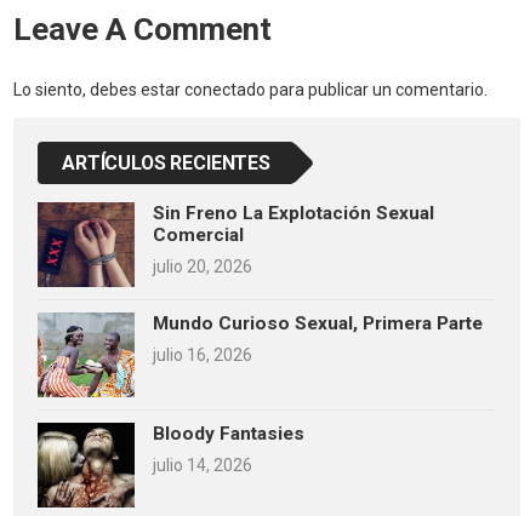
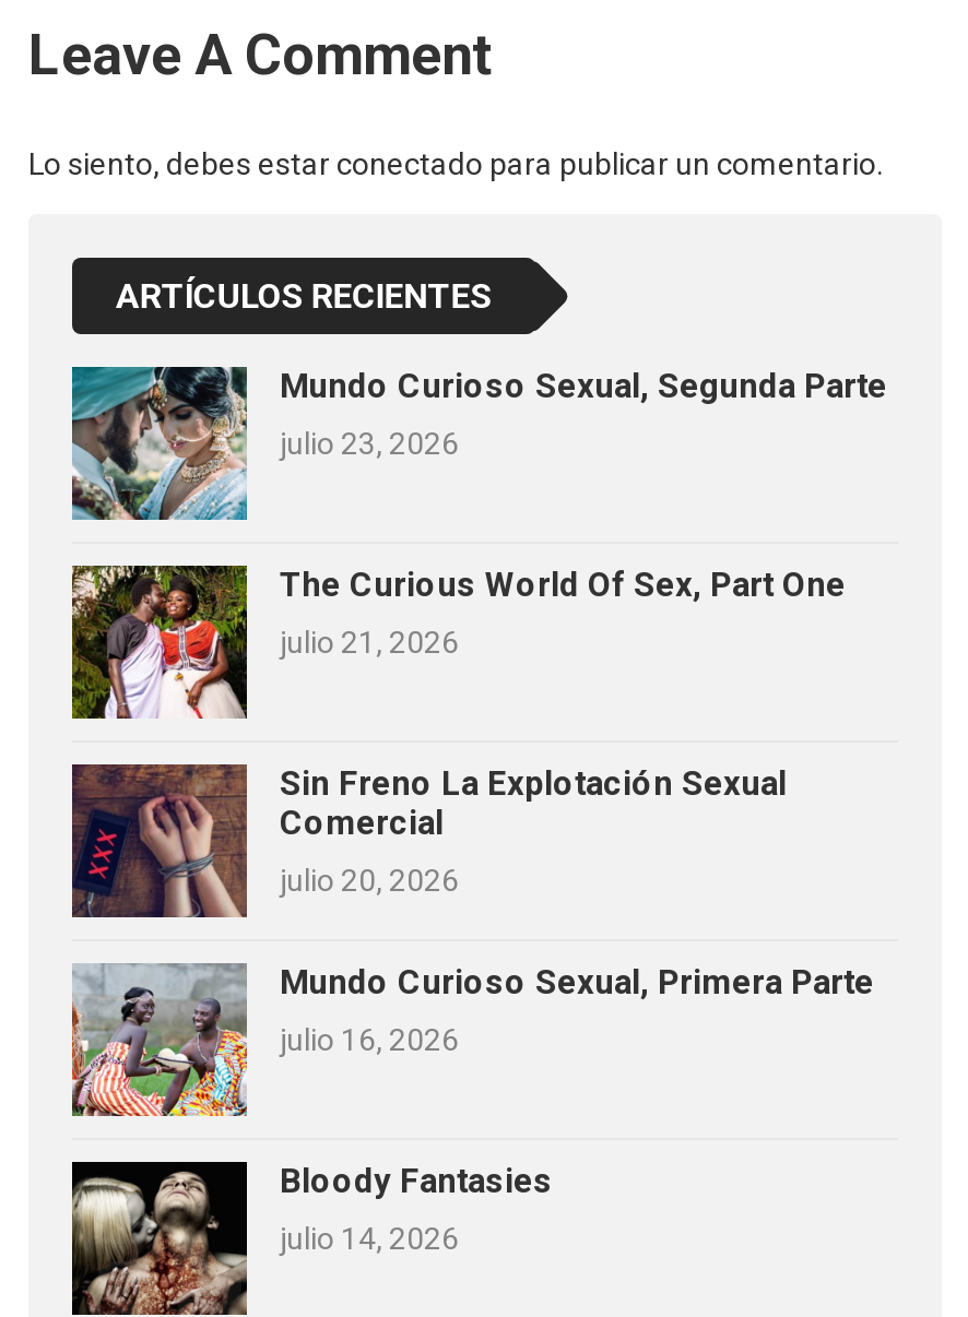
+ [image]
+ Mundo Curioso Sexual, Segunda Parte
+ julio 23, 2026

+ [image]
+ The Curious World Of Sex, Part One
+ julio 21, 2026
